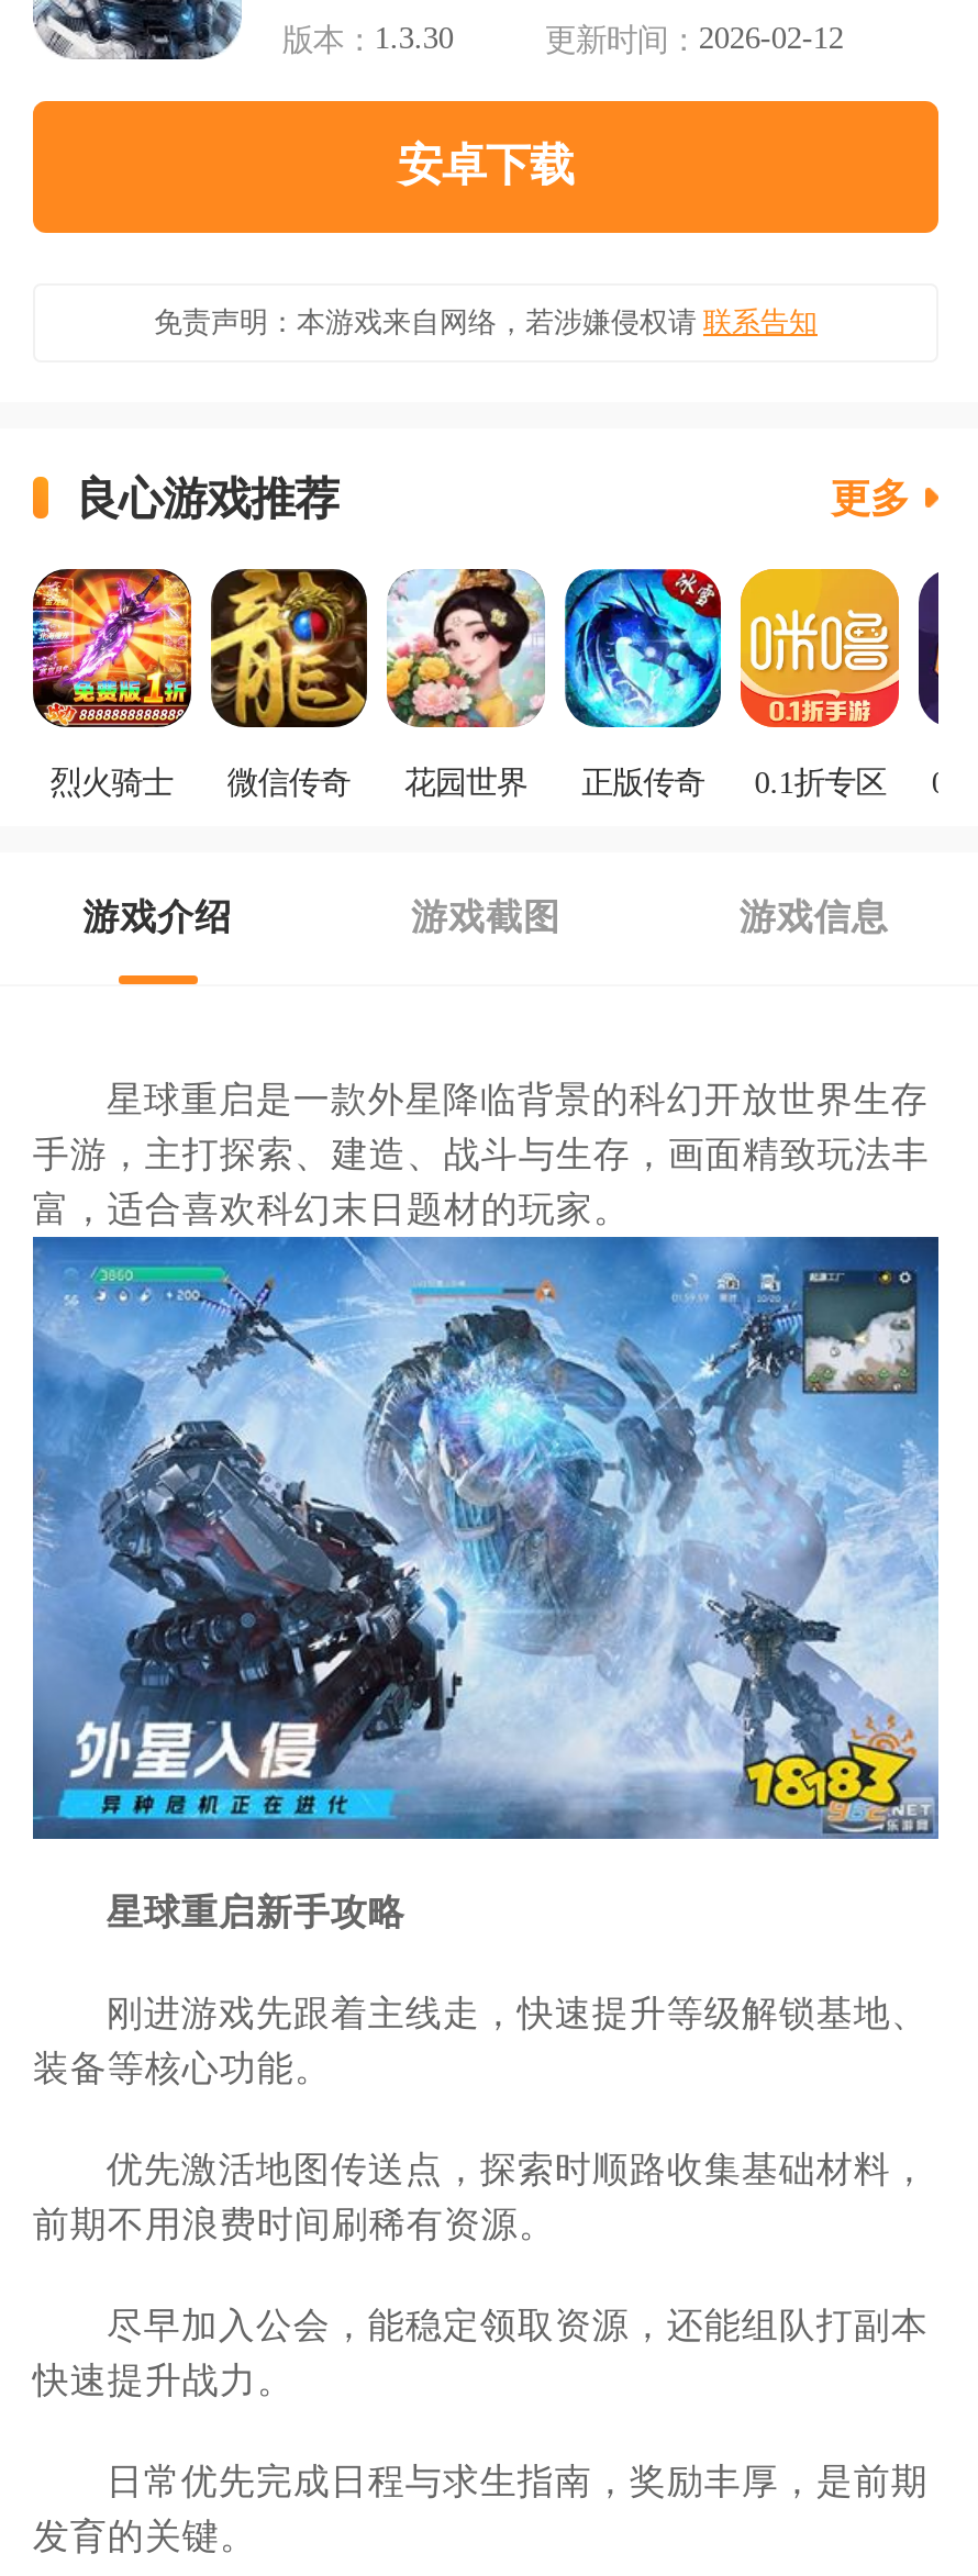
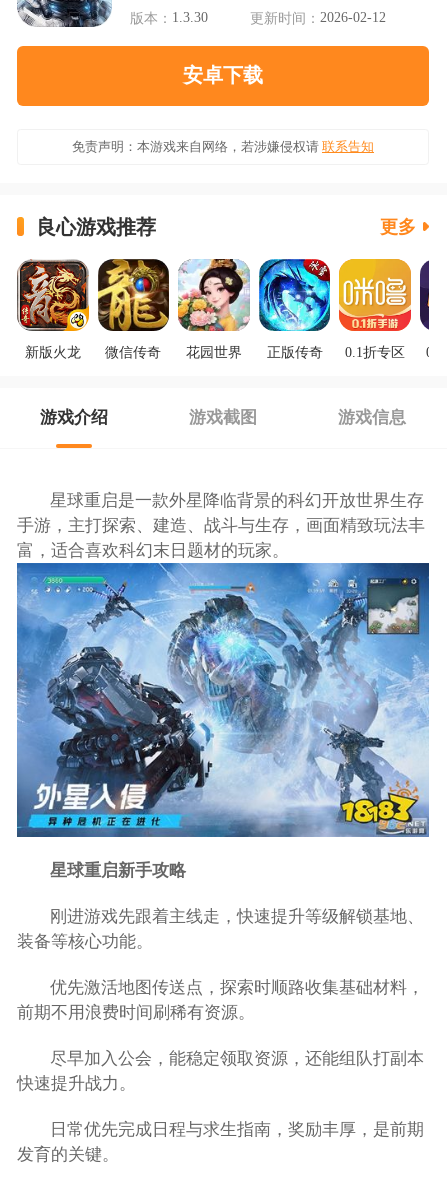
- [image]
- 烈火骑士
+ [image]
+ 新版火龙
